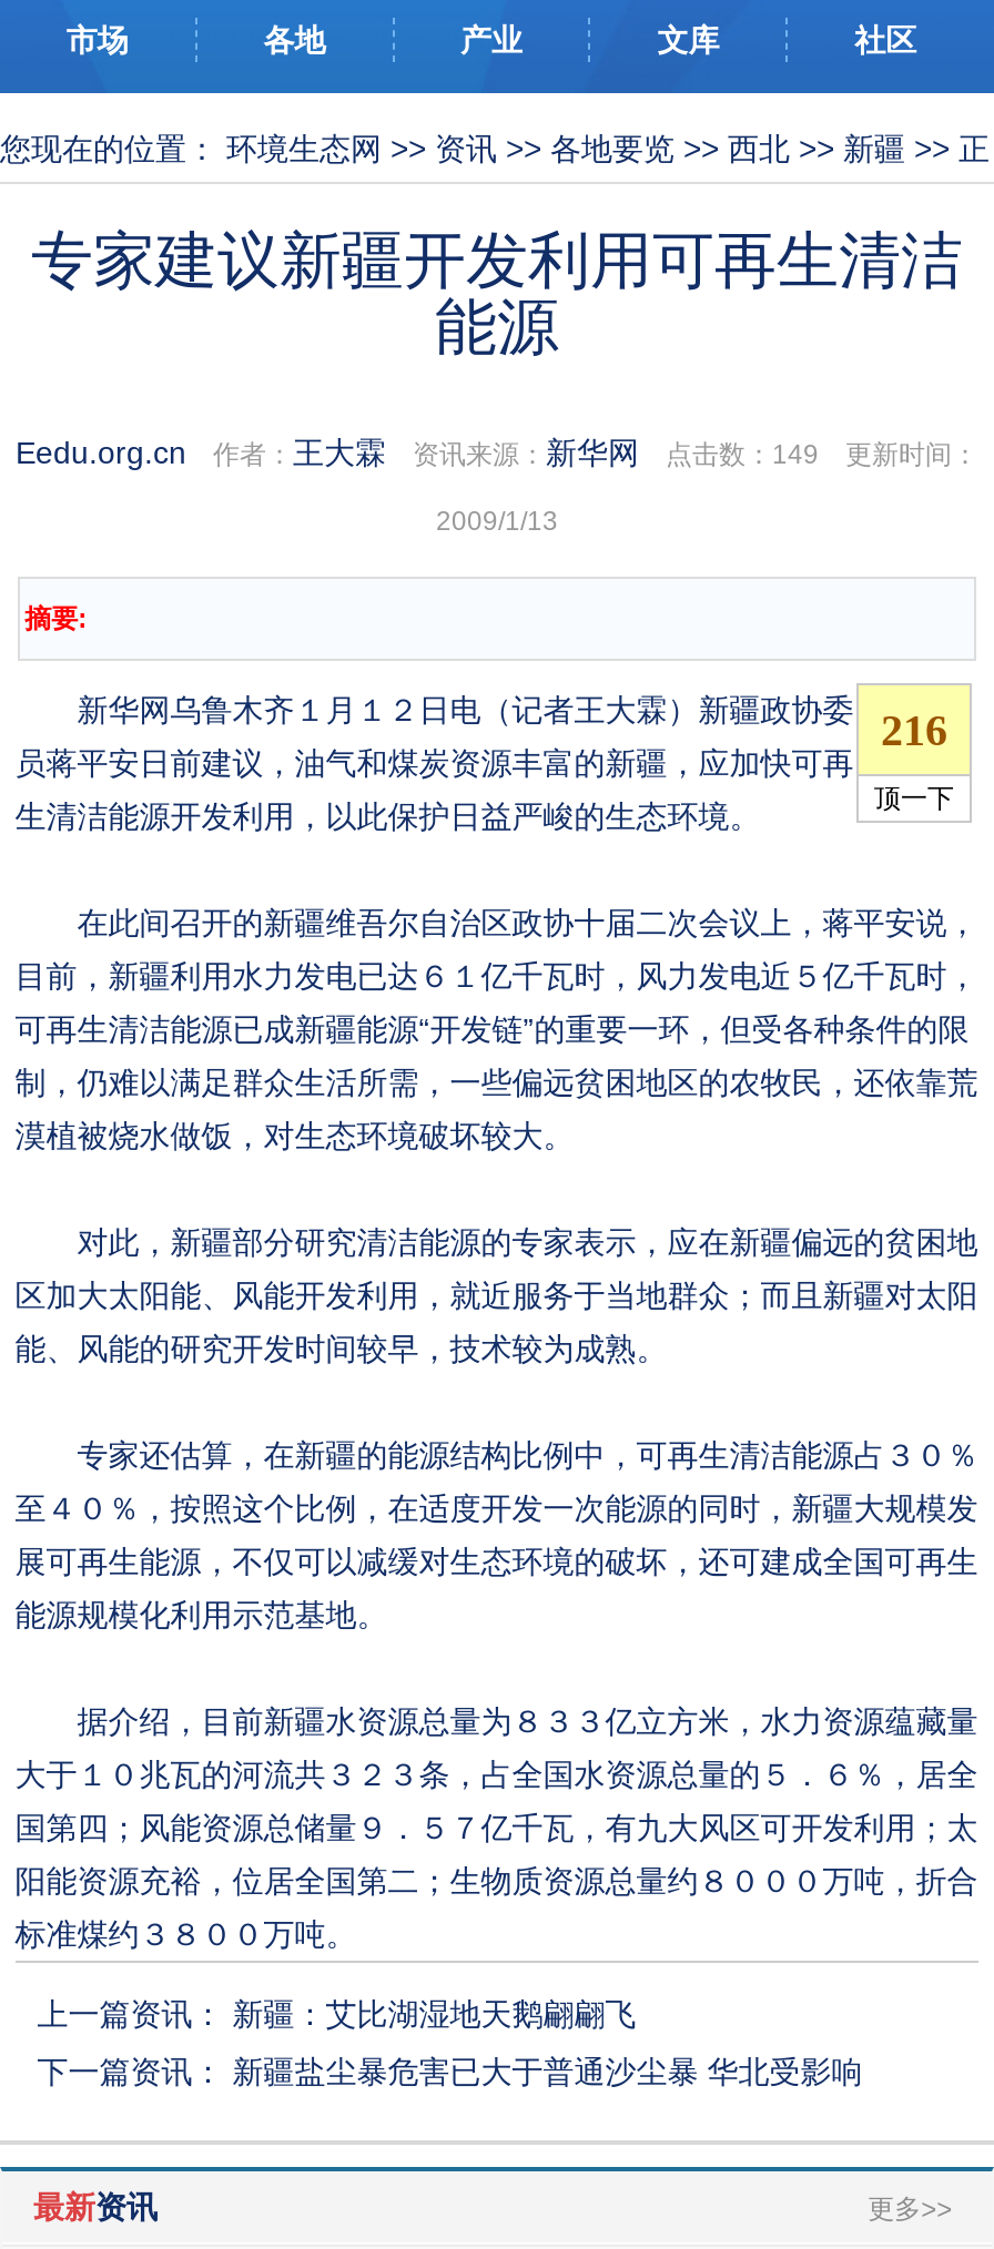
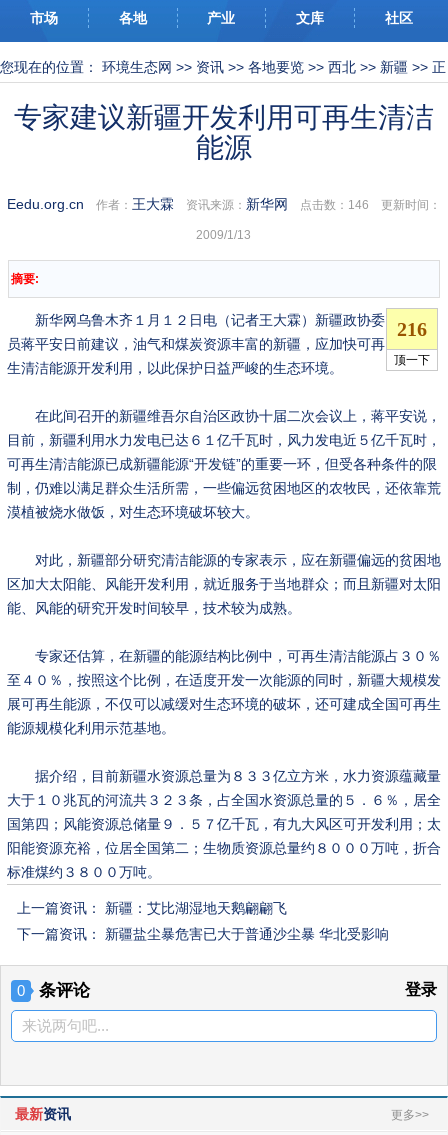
- Eedu.org.cn作者：王大霖资讯来源：新华网点击数：149 更新时间：
+ Eedu.org.cn作者：王大霖资讯来源：新华网点击数：146 更新时间：

+ 0
+ 条评论
+ 登录
+ 来说两句吧...
